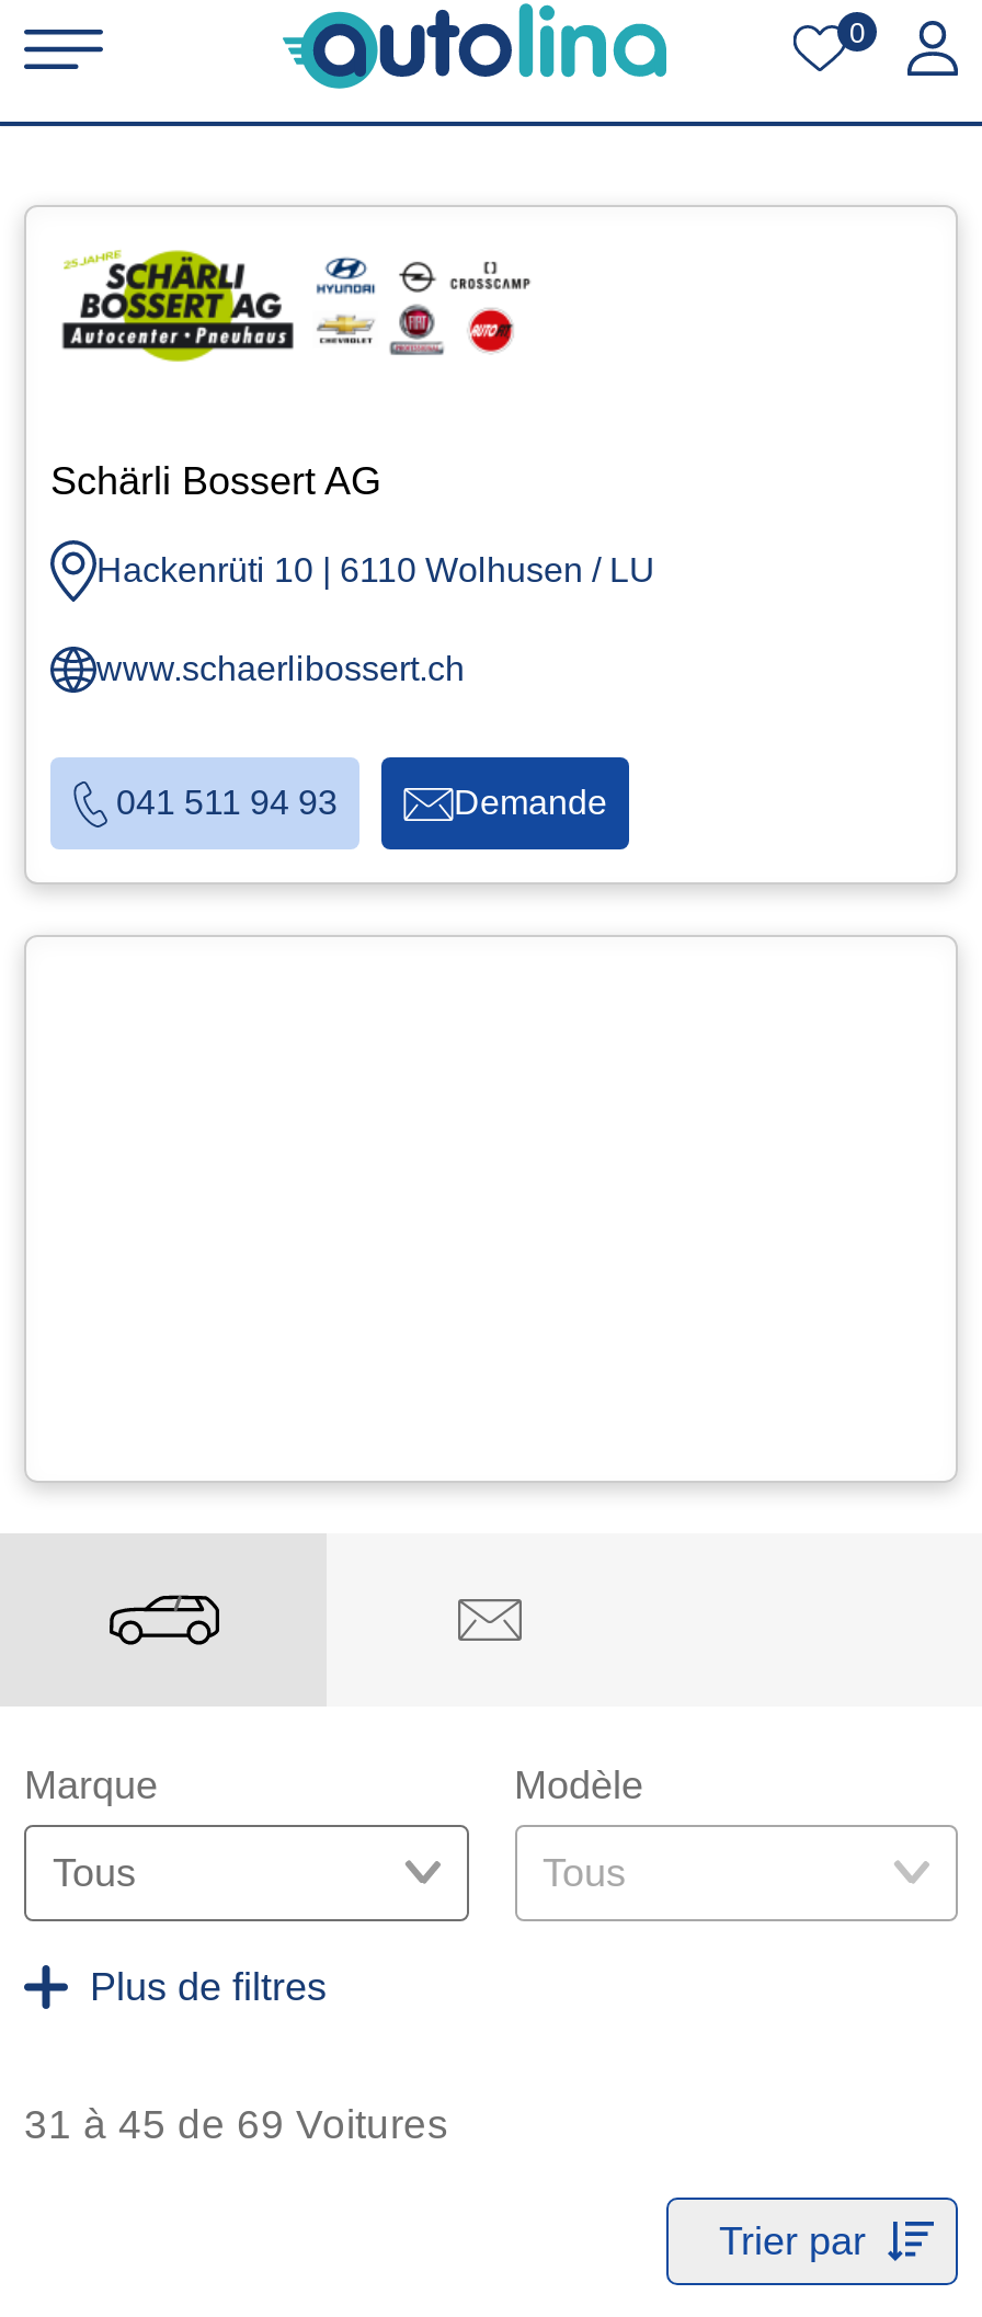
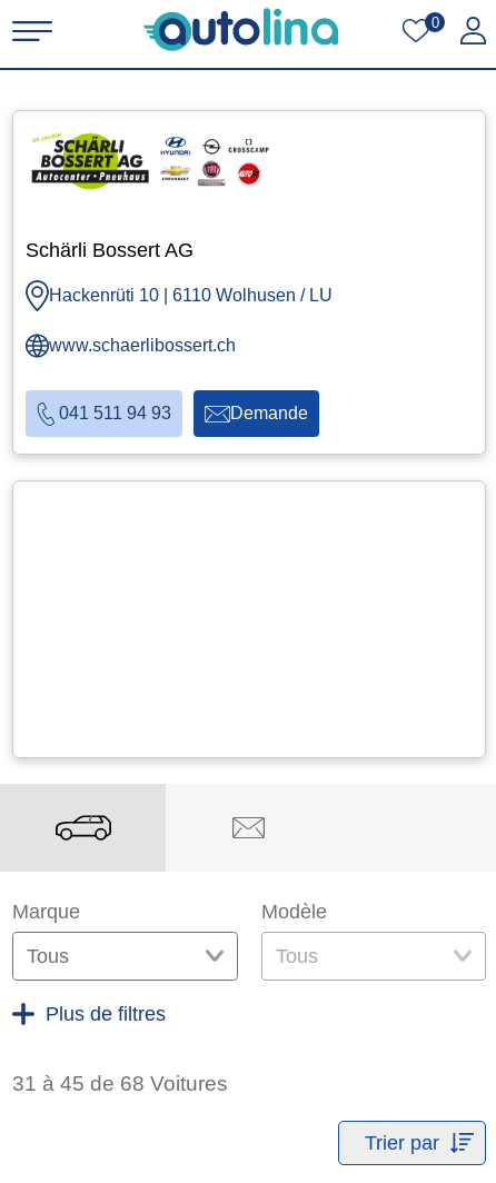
- 31 à 45 de 69 Voitures
+ 31 à 45 de 68 Voitures
